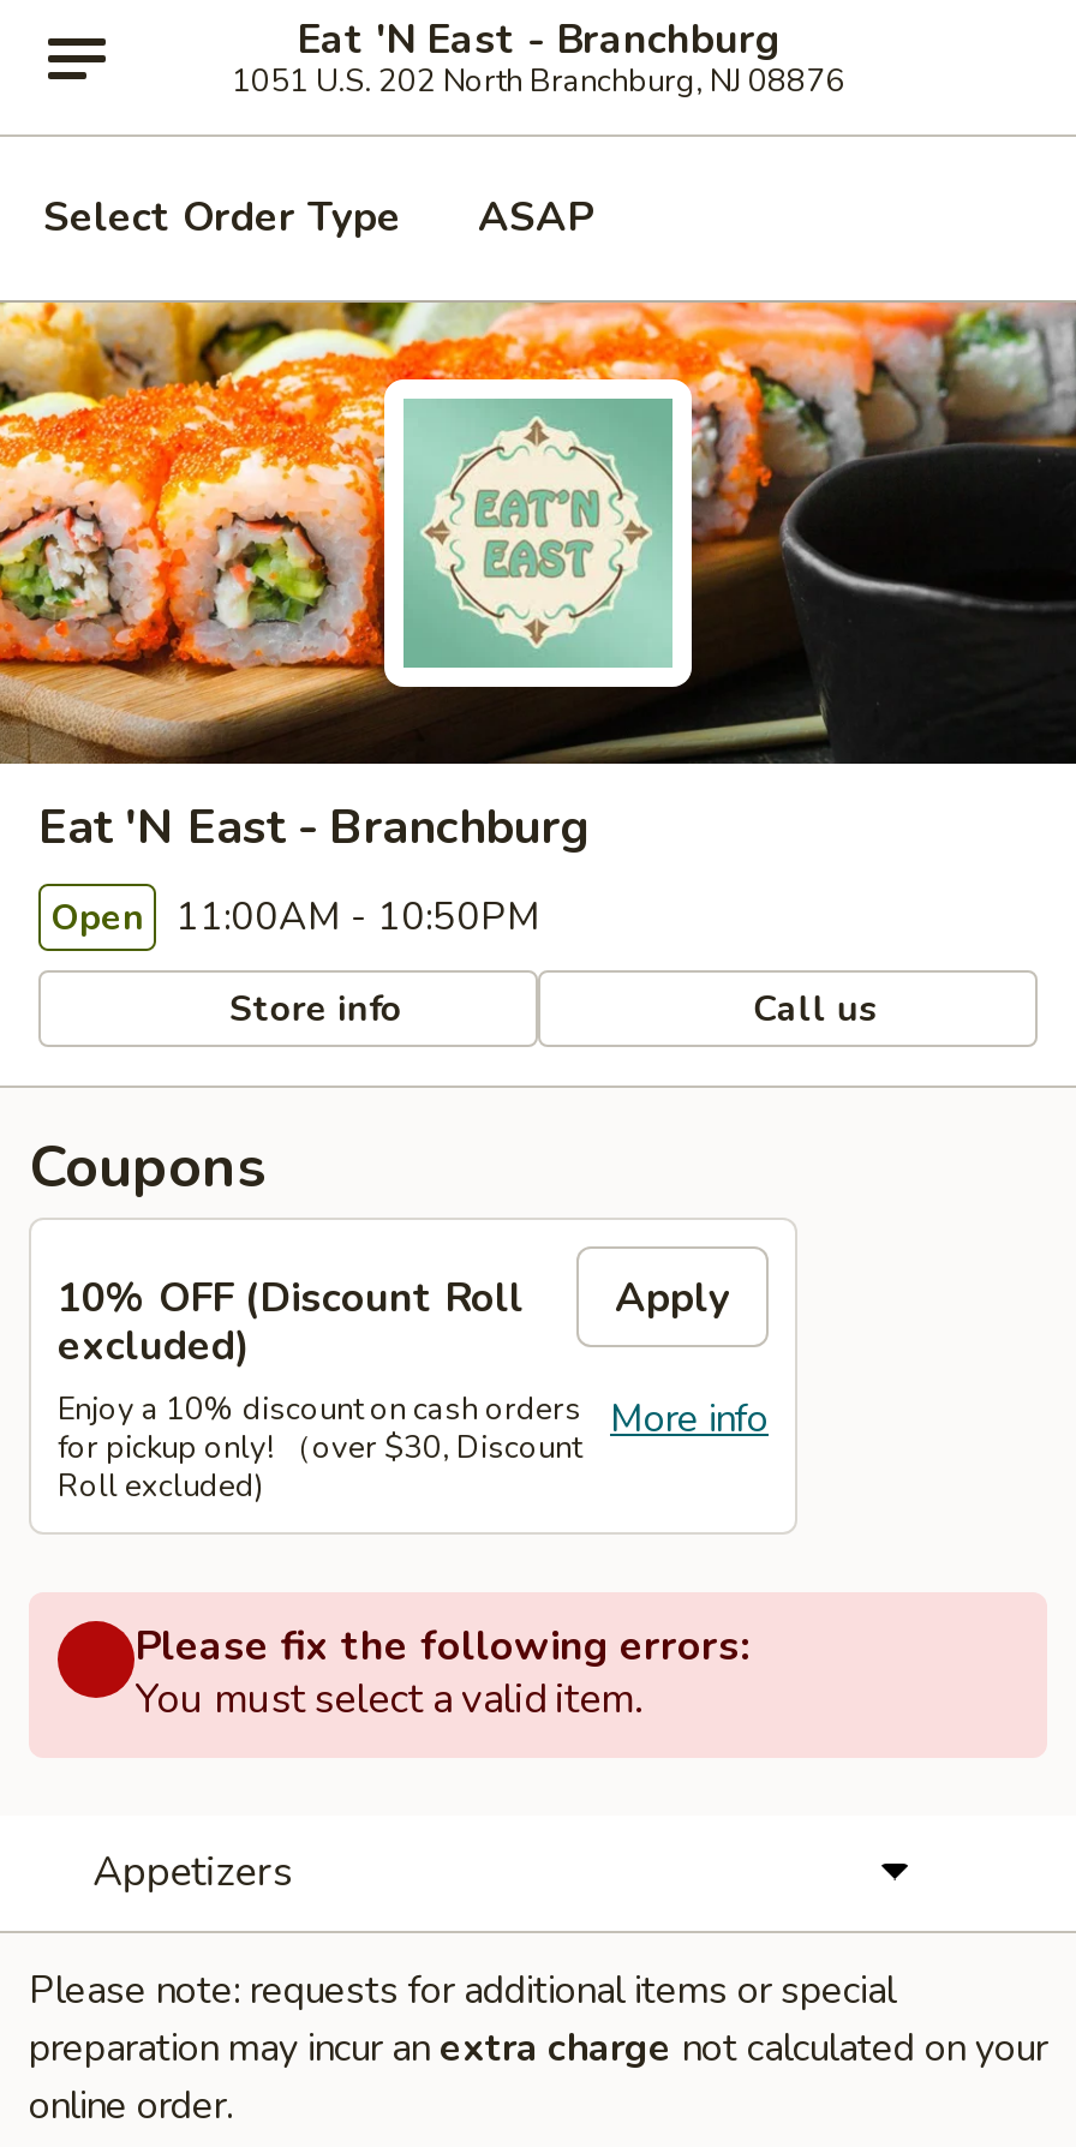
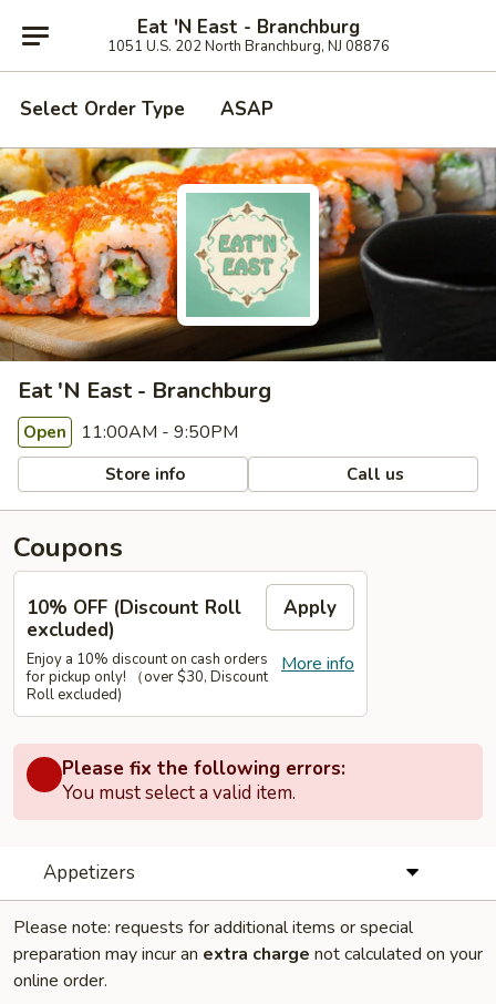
- Open 11:00AM - 10:50PM
+ Open 11:00AM - 9:50PM
